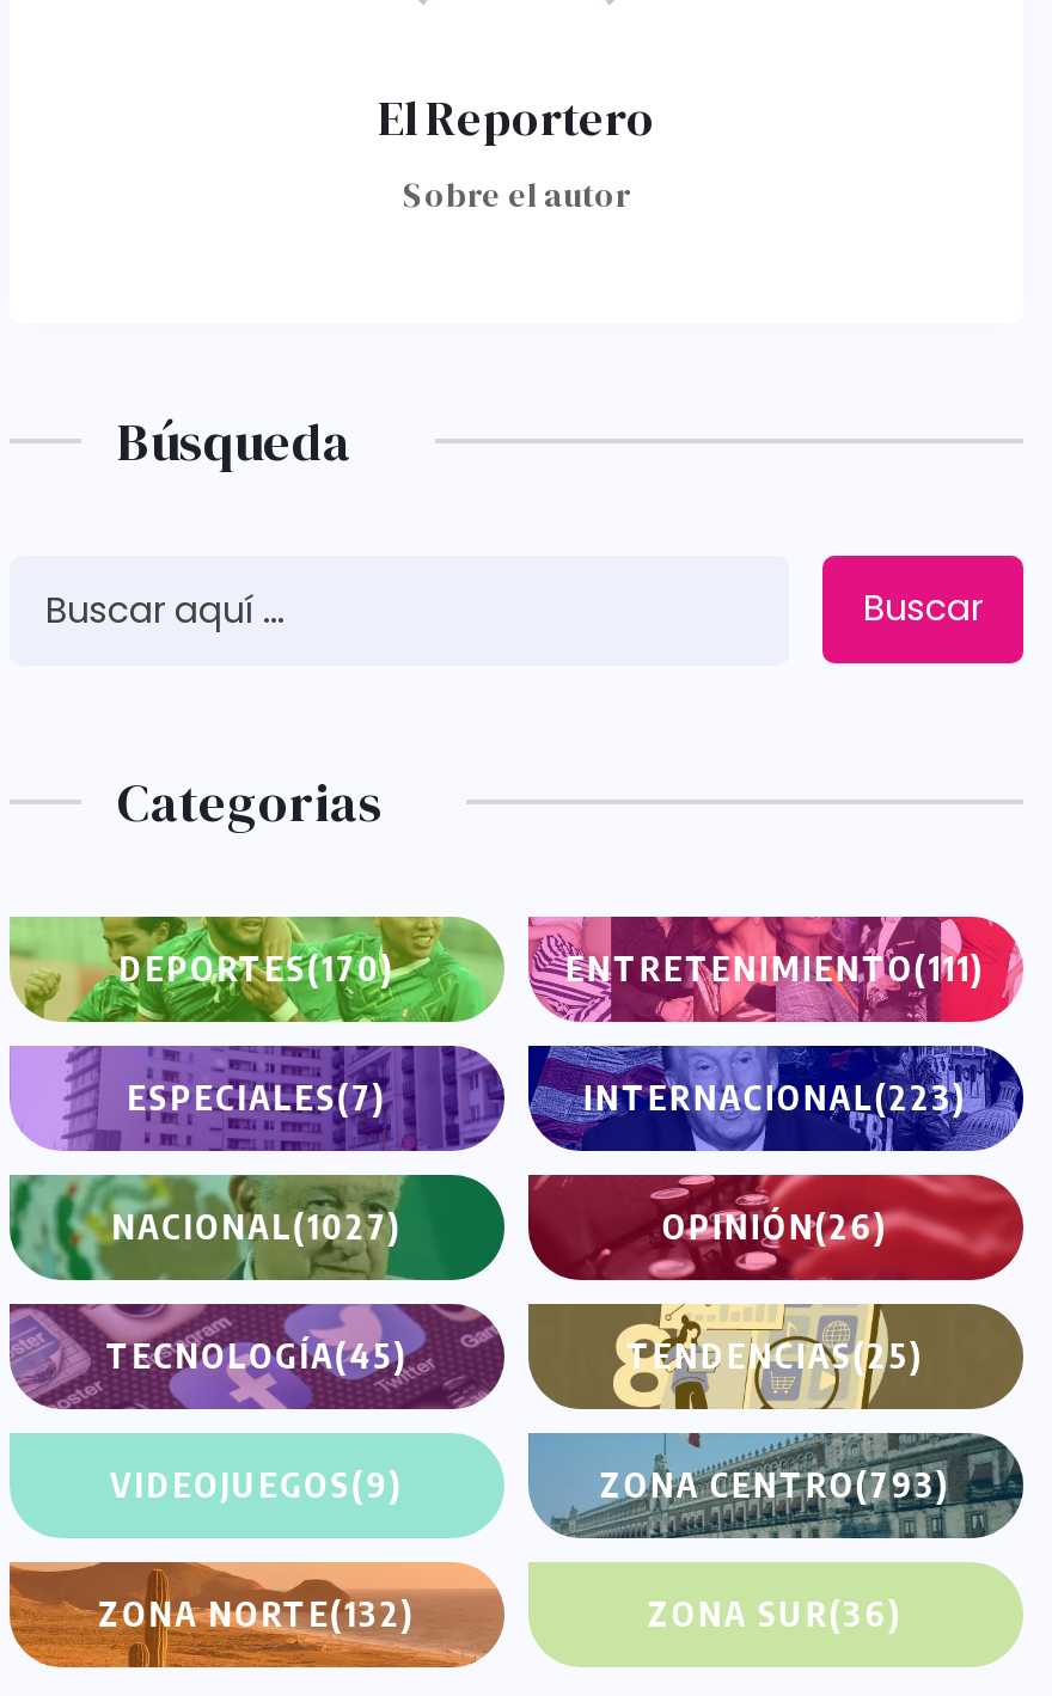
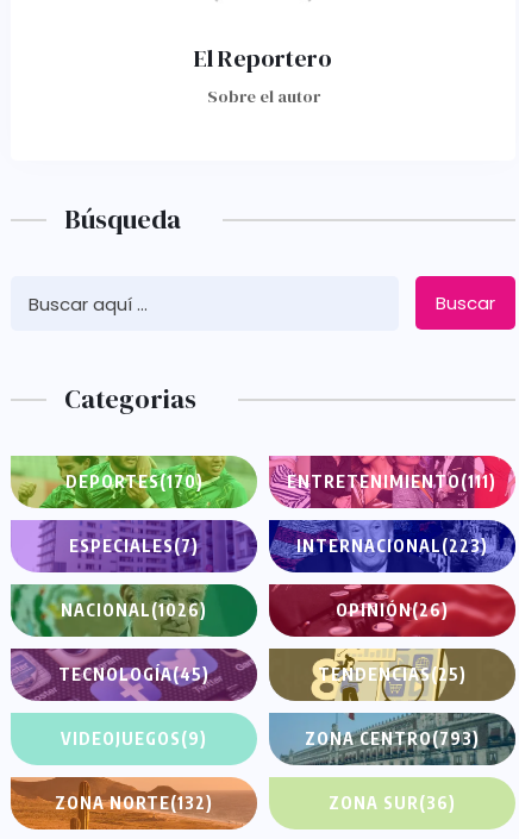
- NACIONAL(1027)
+ NACIONAL(1026)
